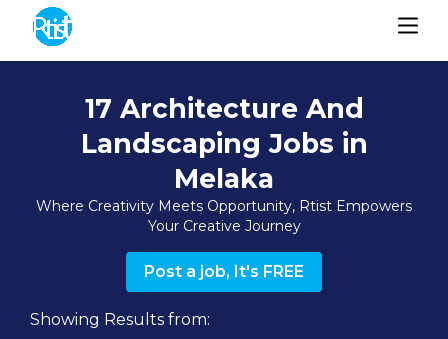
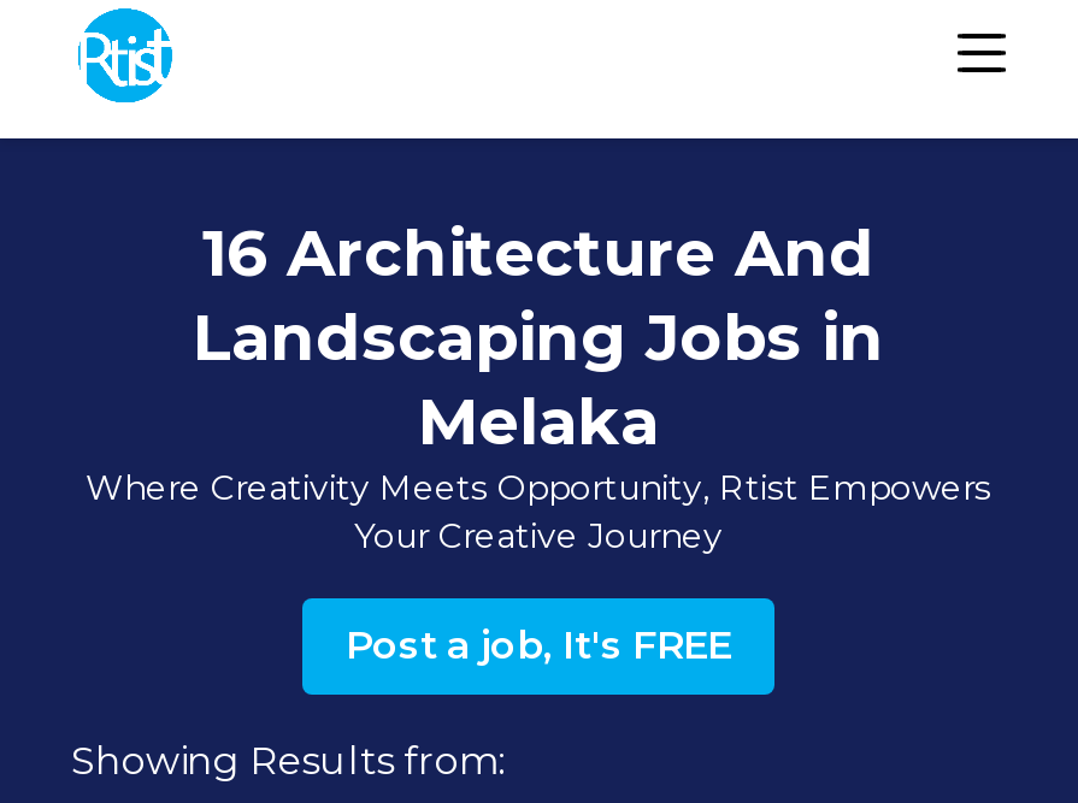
- 17 Architecture And
+ 16 Architecture And
